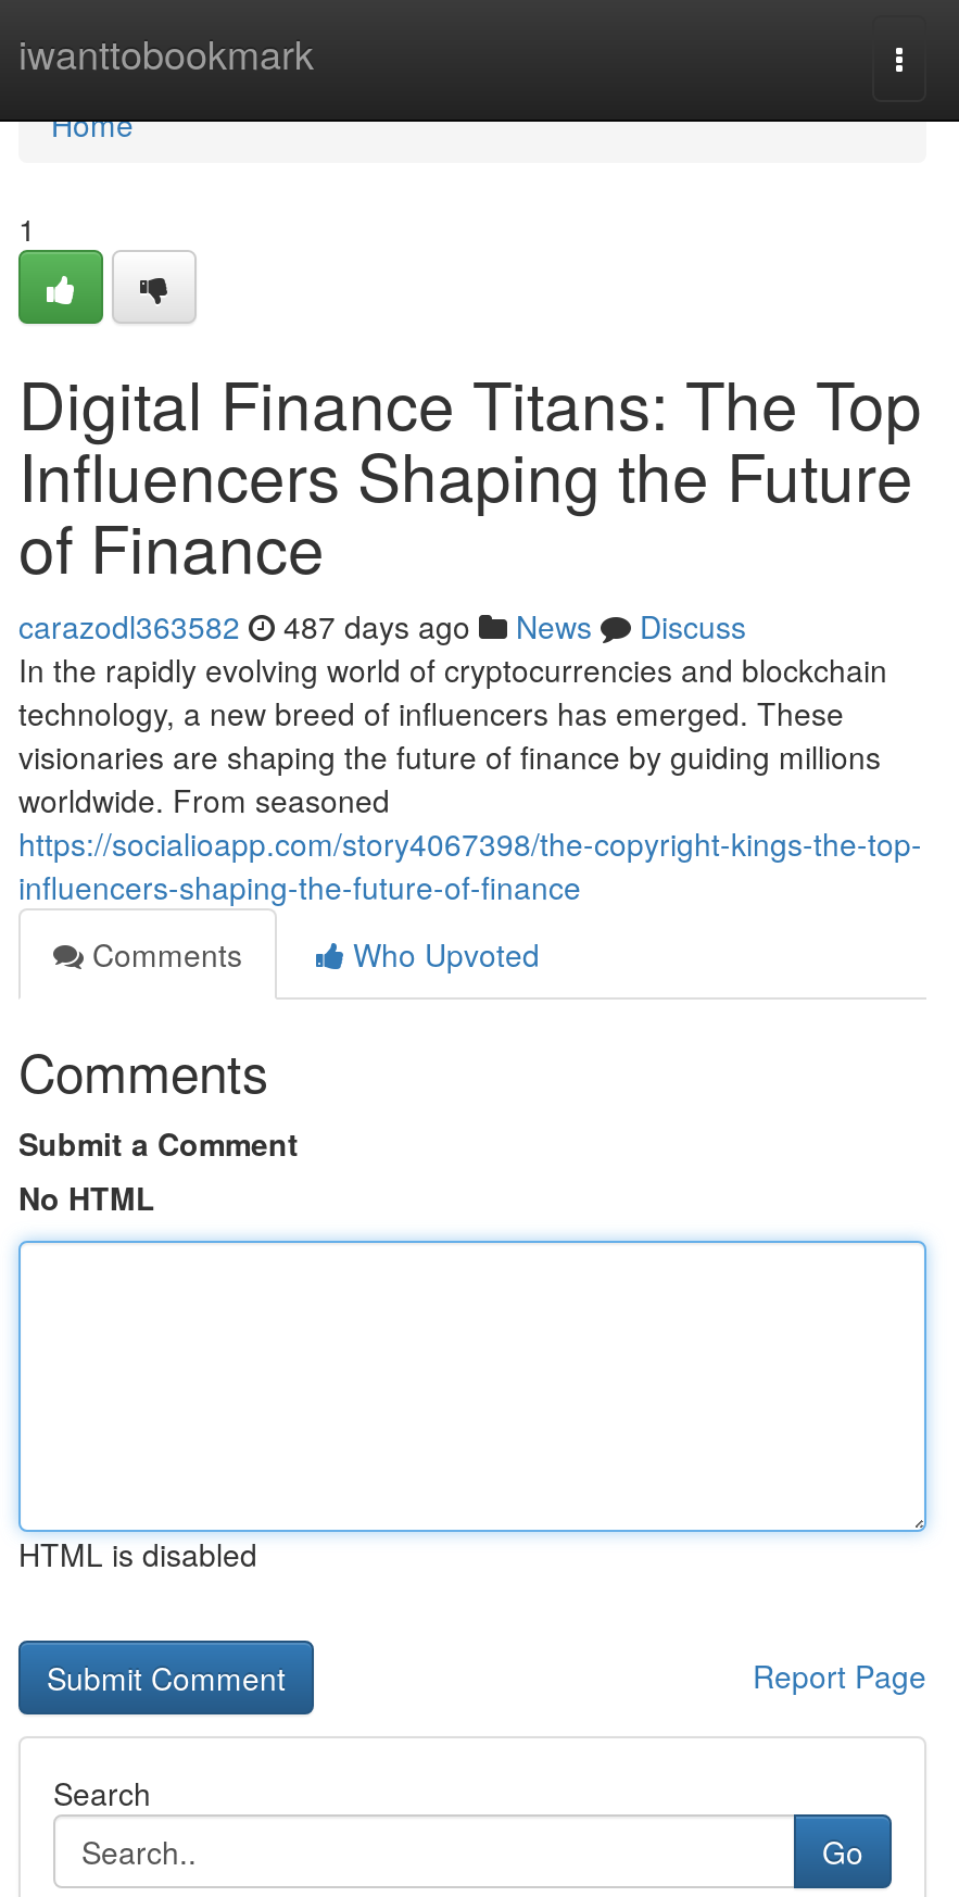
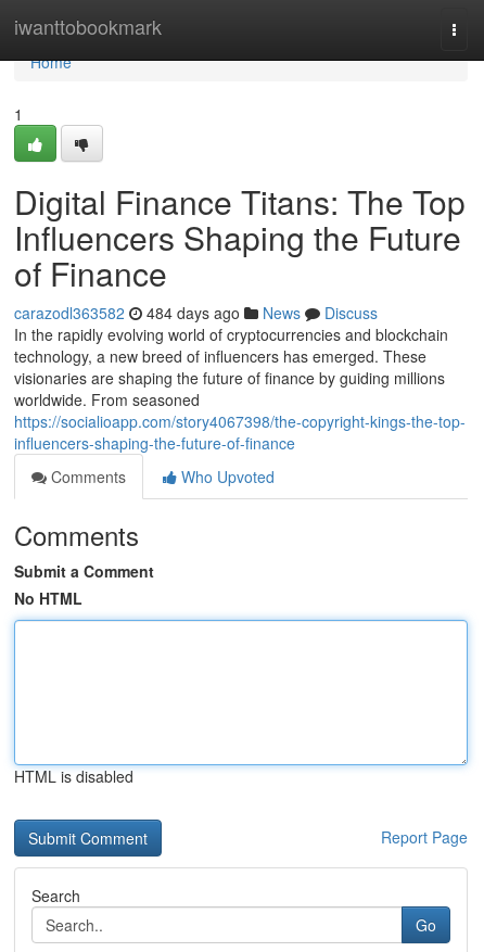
- carazodl363582 487 days ago News Discuss
+ carazodl363582 484 days ago News Discuss
